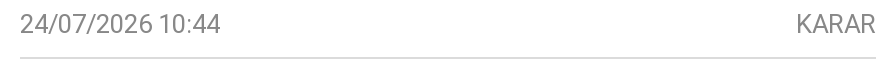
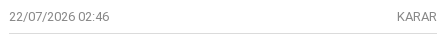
- 24/07/2026 10:44
+ 22/07/2026 02:46
